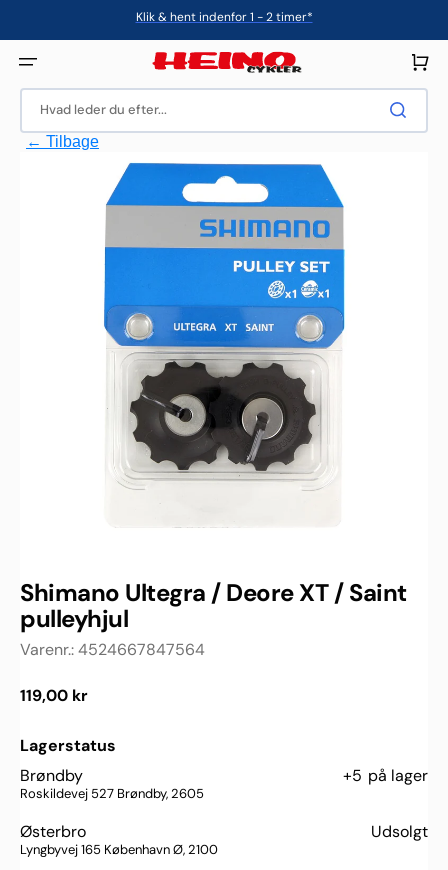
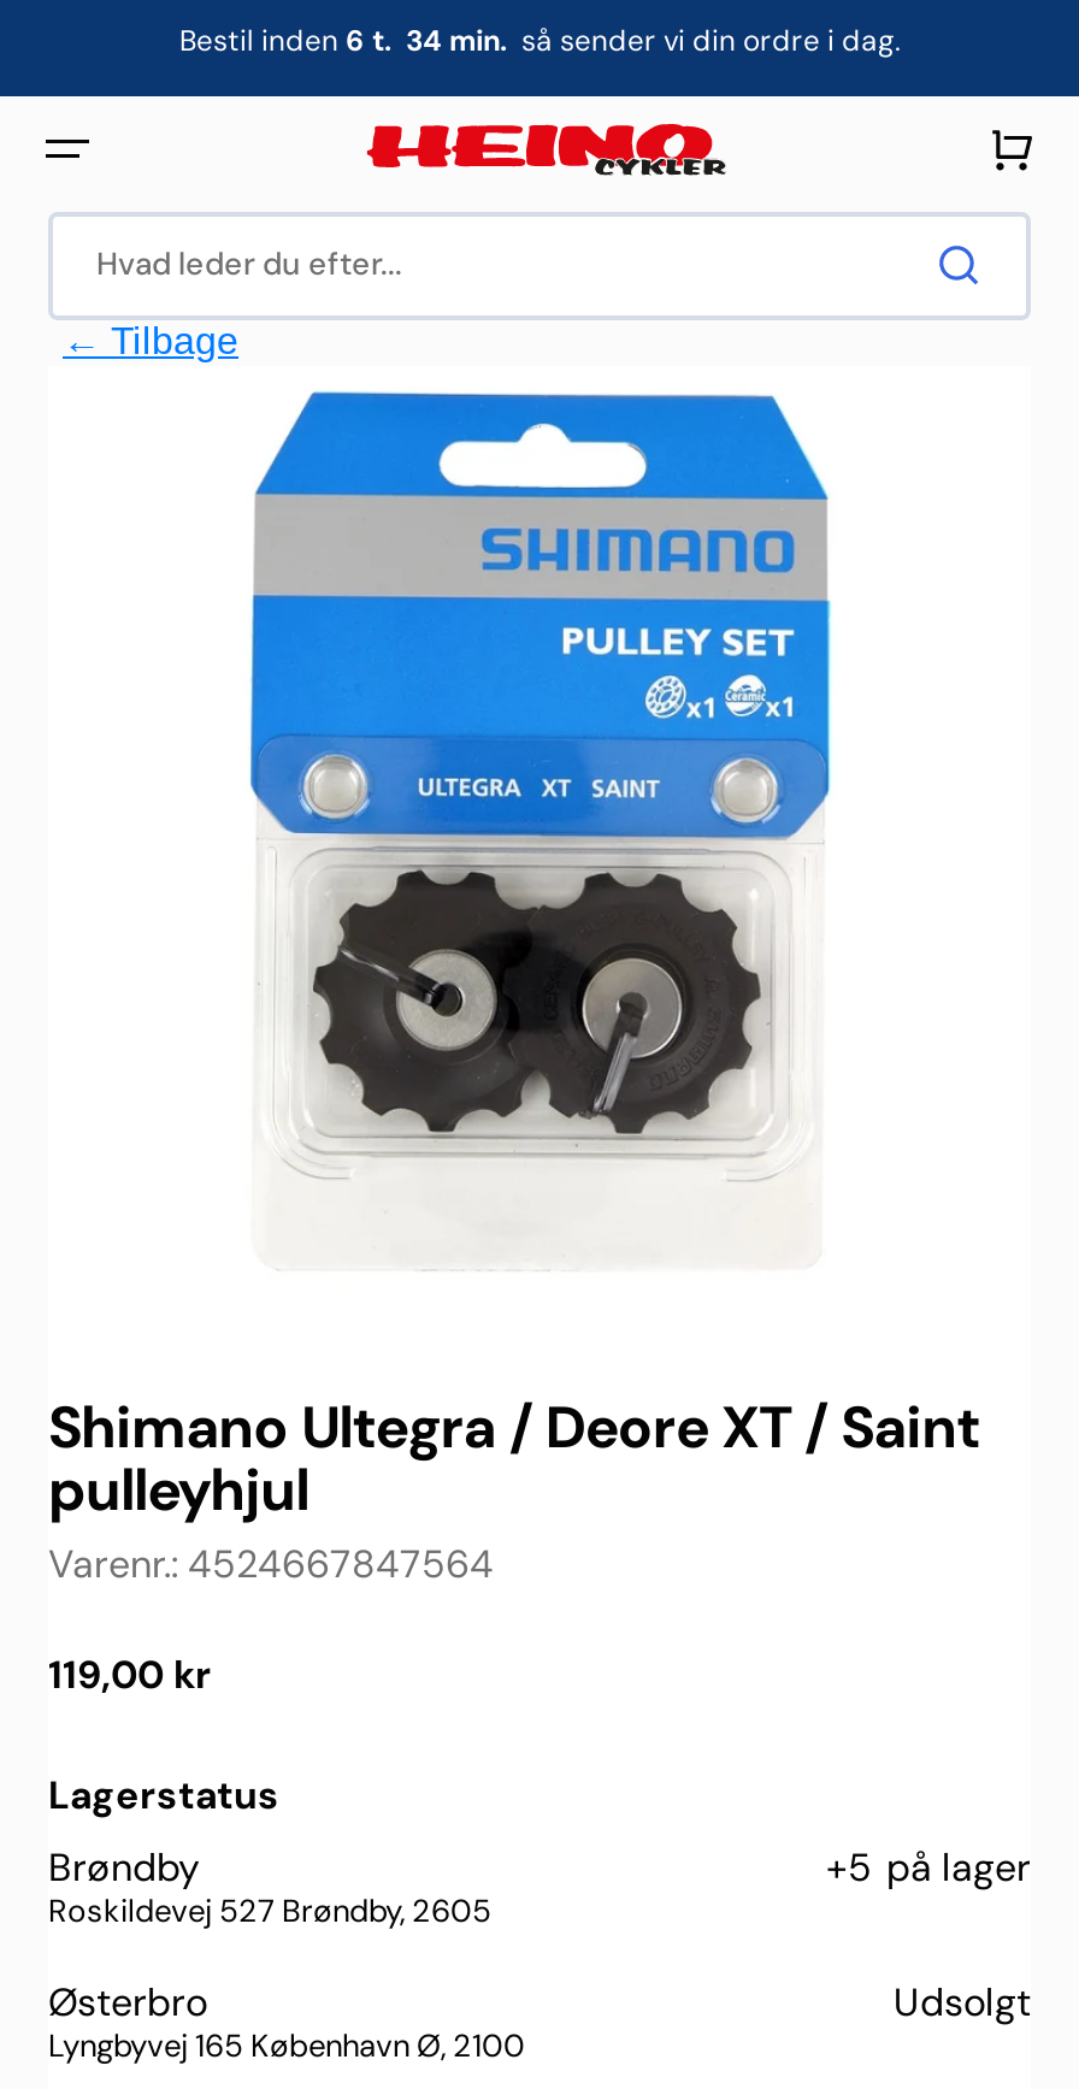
- Klik & hent indenfor 1 - 2 timer*
+ Bestil inden 6 t. 34 min. så sender vi din ordre i dag.
